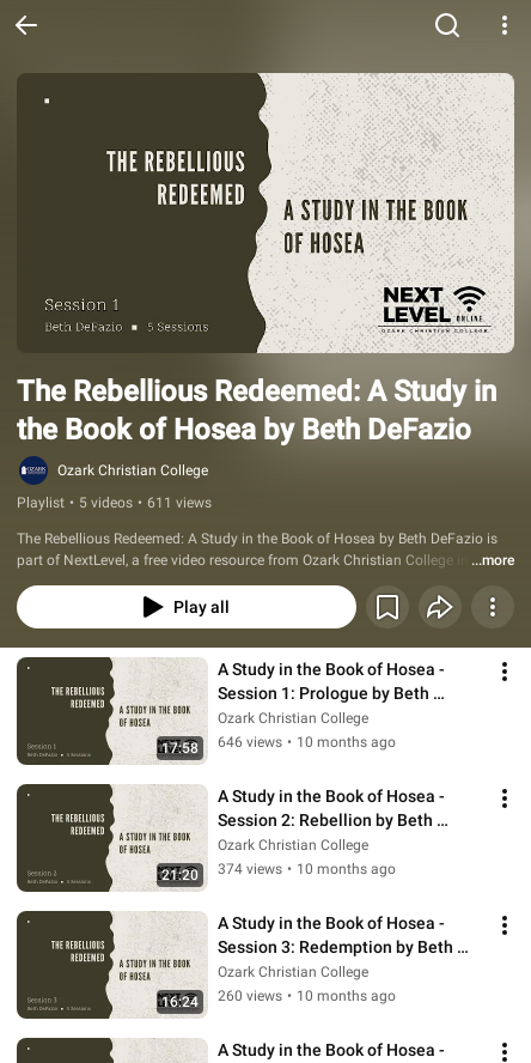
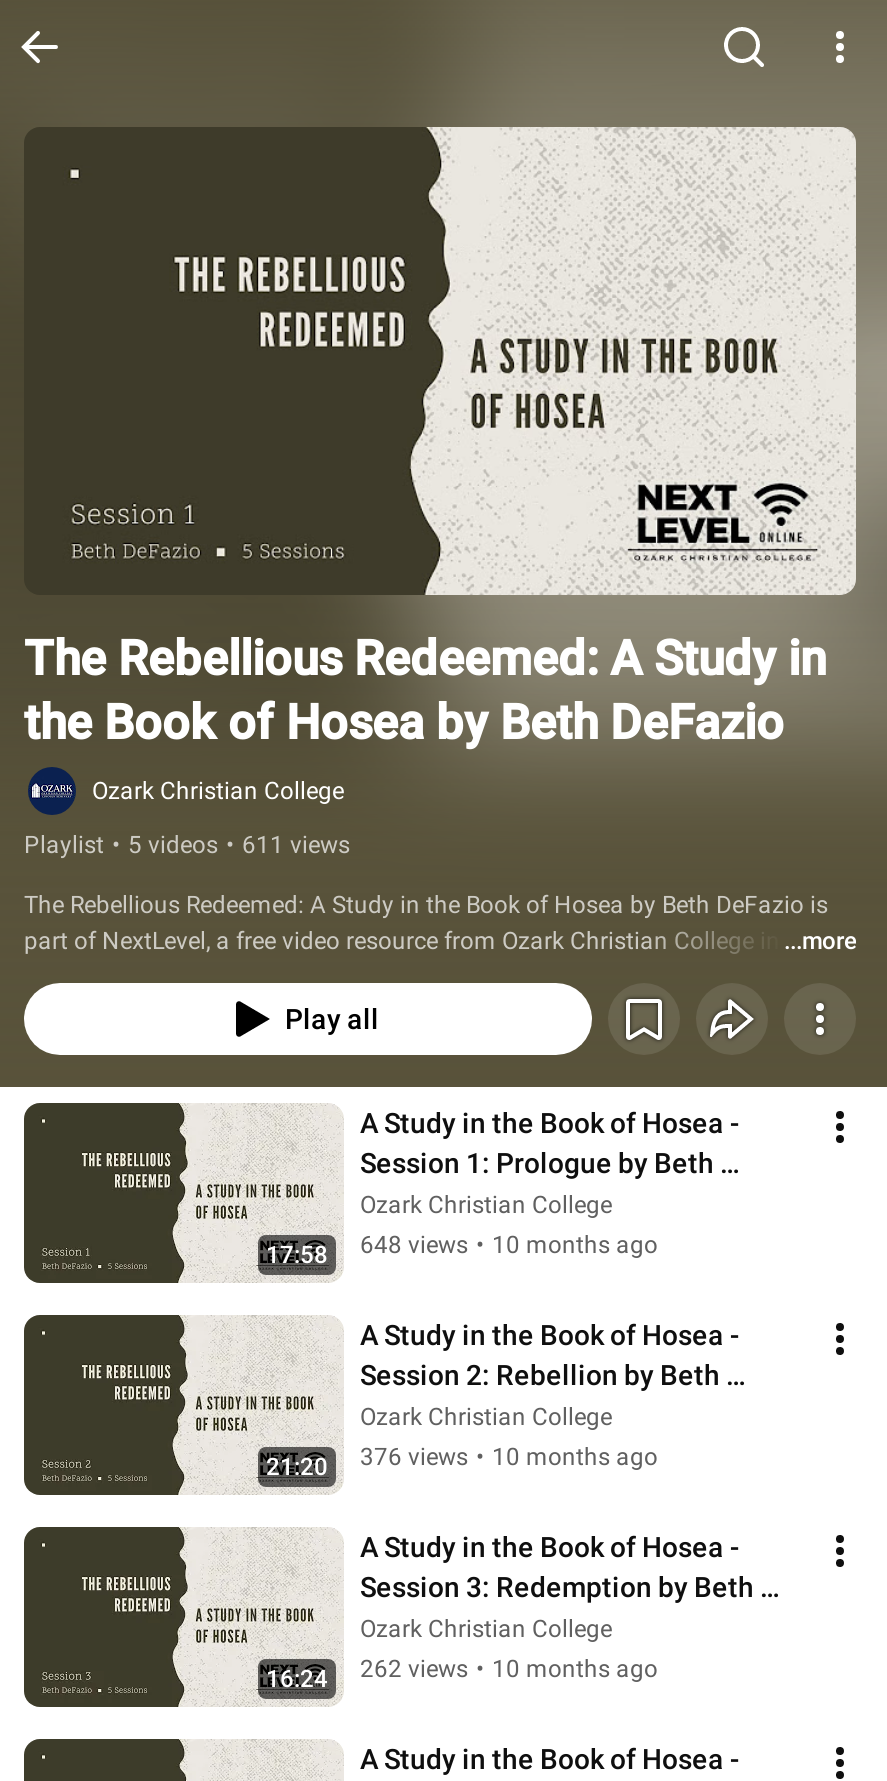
- 646 views • 10 months ago
+ 648 views • 10 months ago

- 374 views • 10 months ago
+ 376 views • 10 months ago

- 260 views • 10 months ago
+ 262 views • 10 months ago
